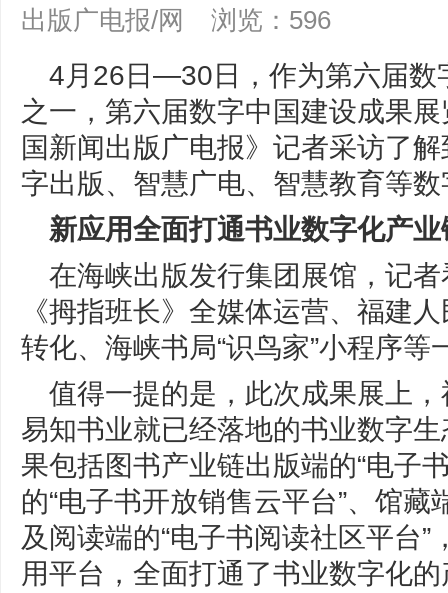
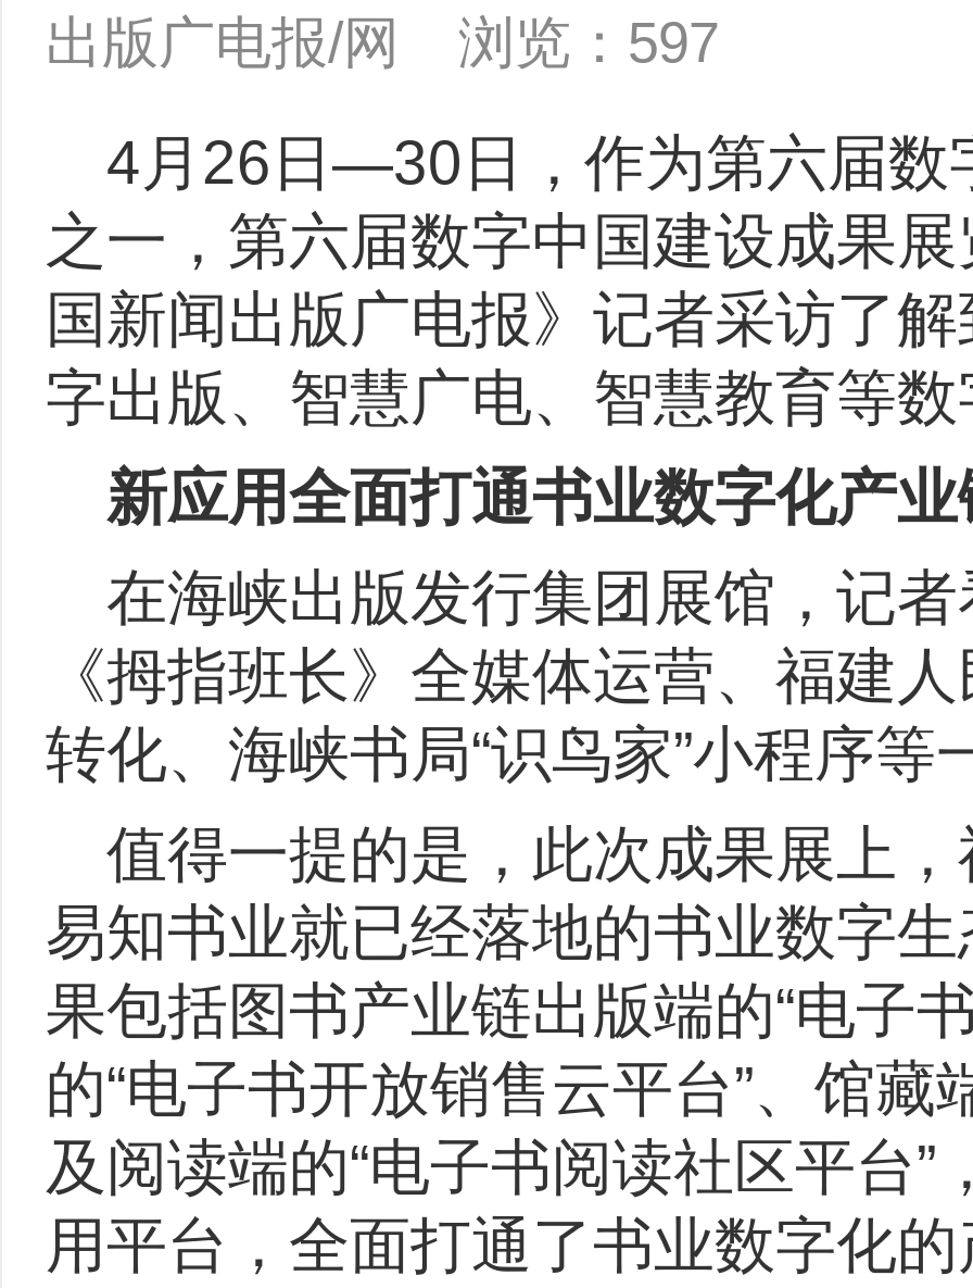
- 出版广电报/网 浏览：596
+ 出版广电报/网 浏览：597
